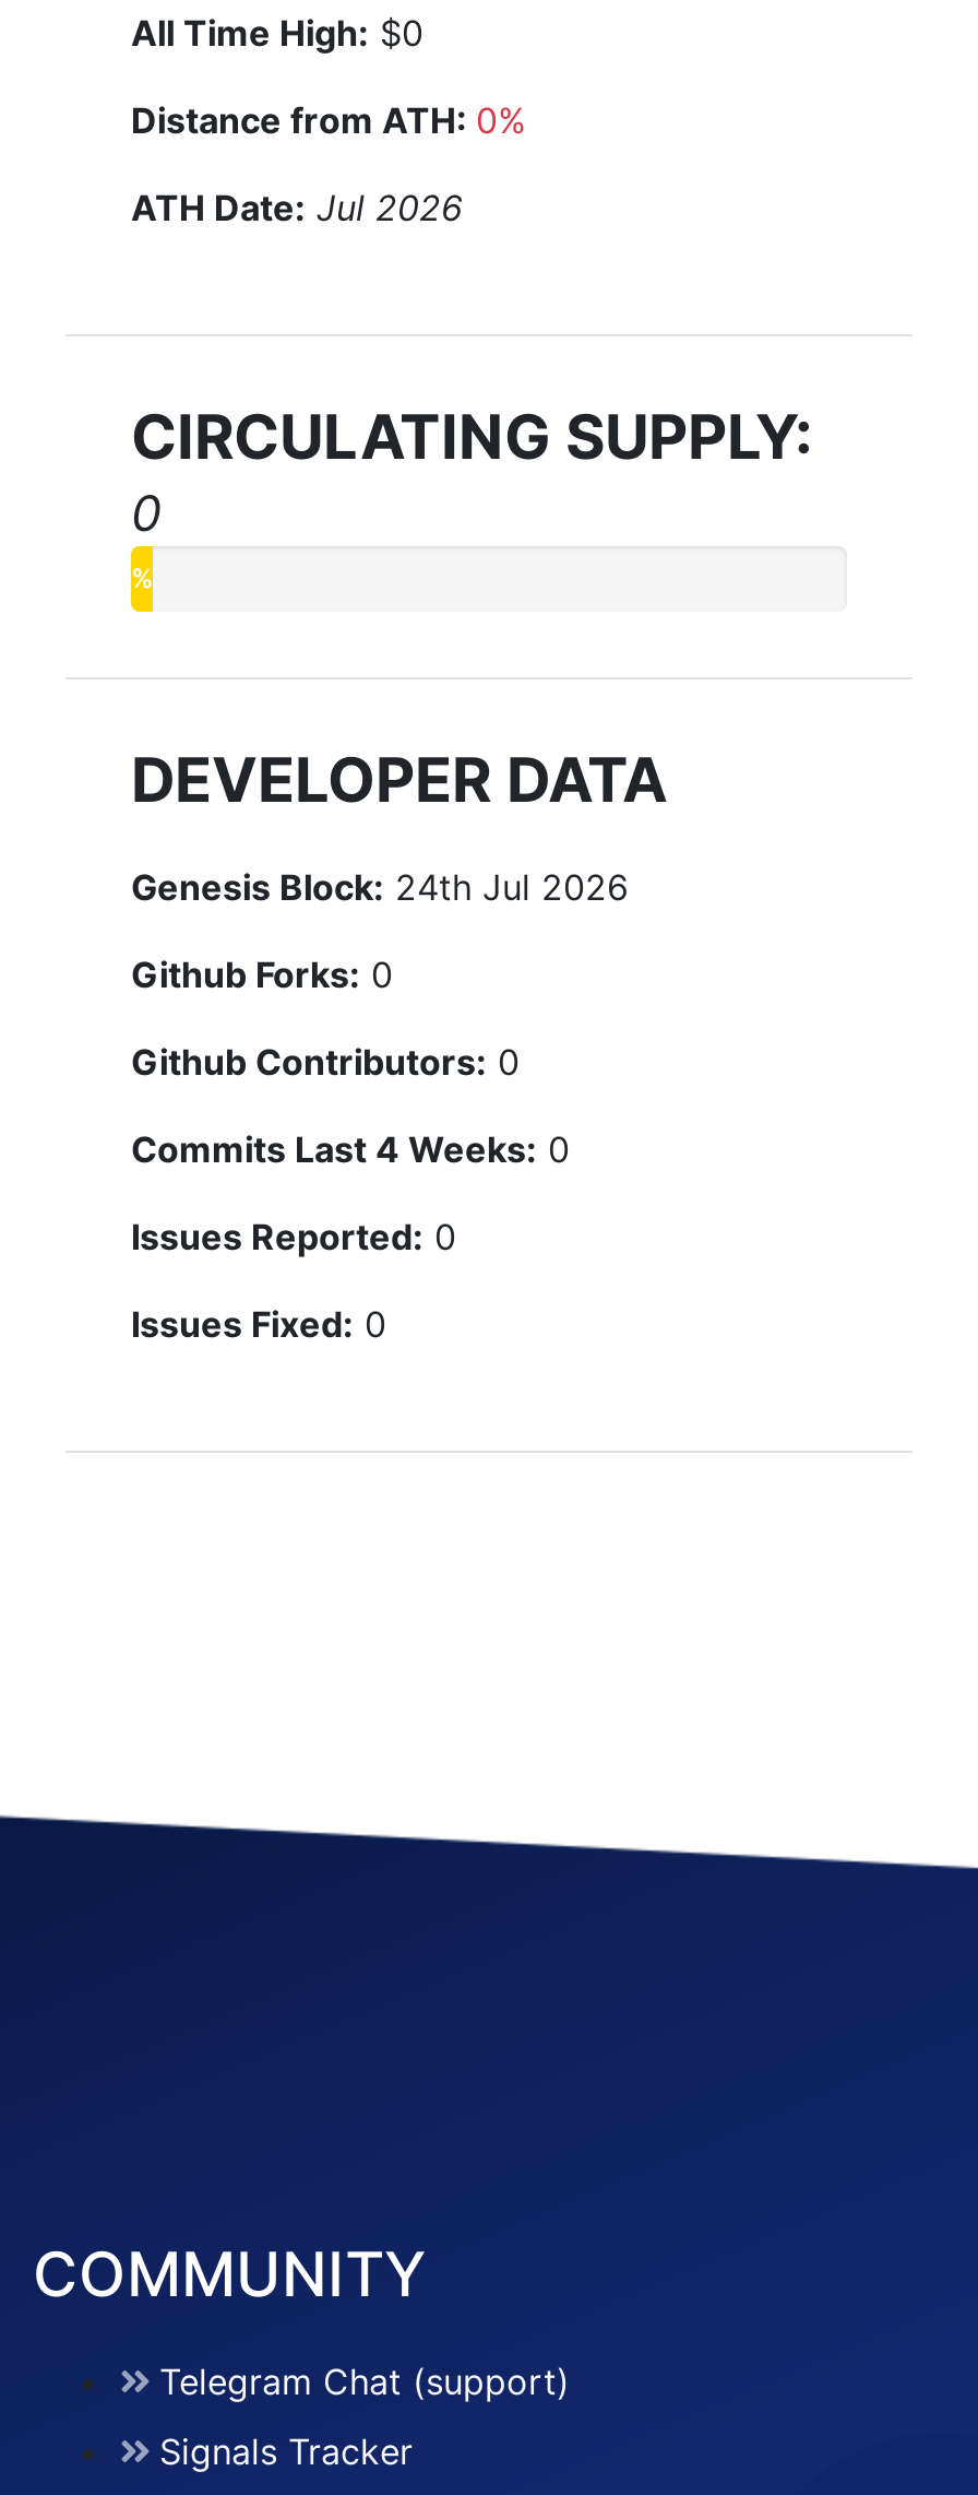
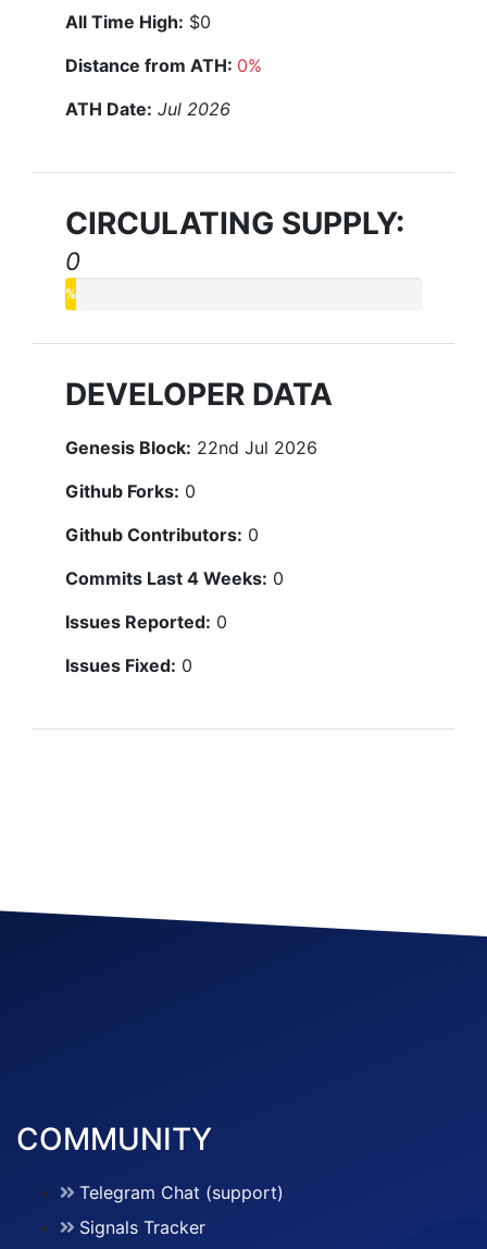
- Genesis Block: 24th Jul 2026
+ Genesis Block: 22nd Jul 2026
